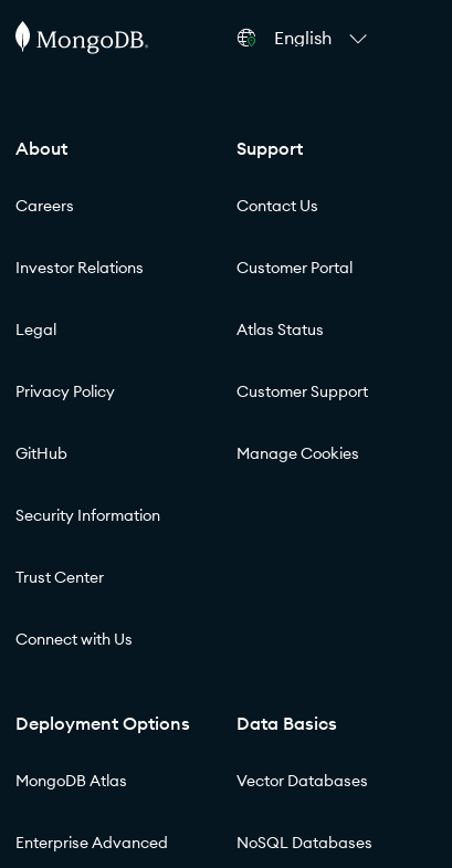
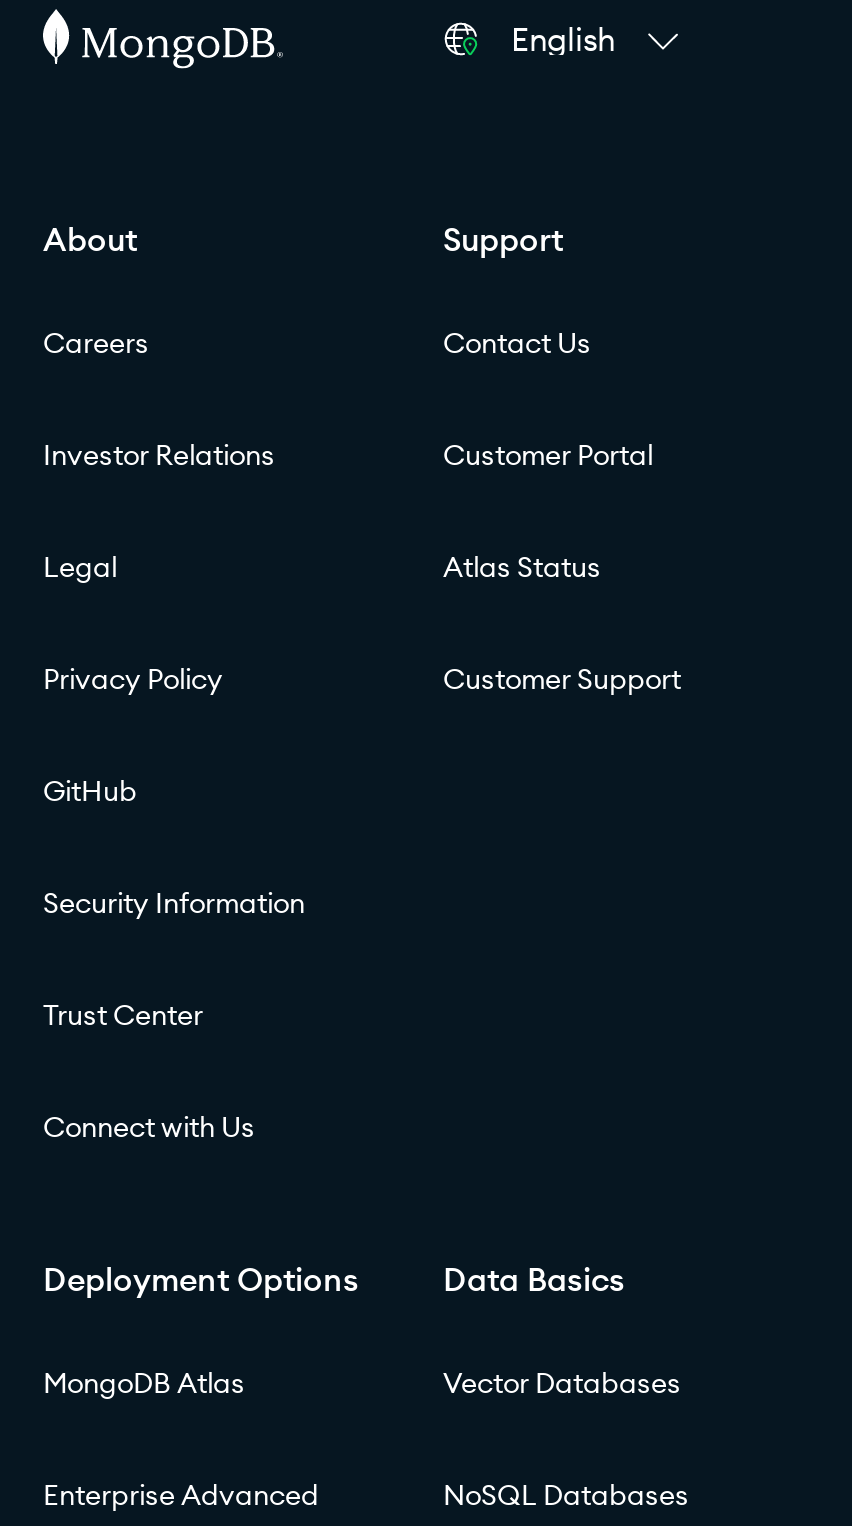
- Manage Cookies
